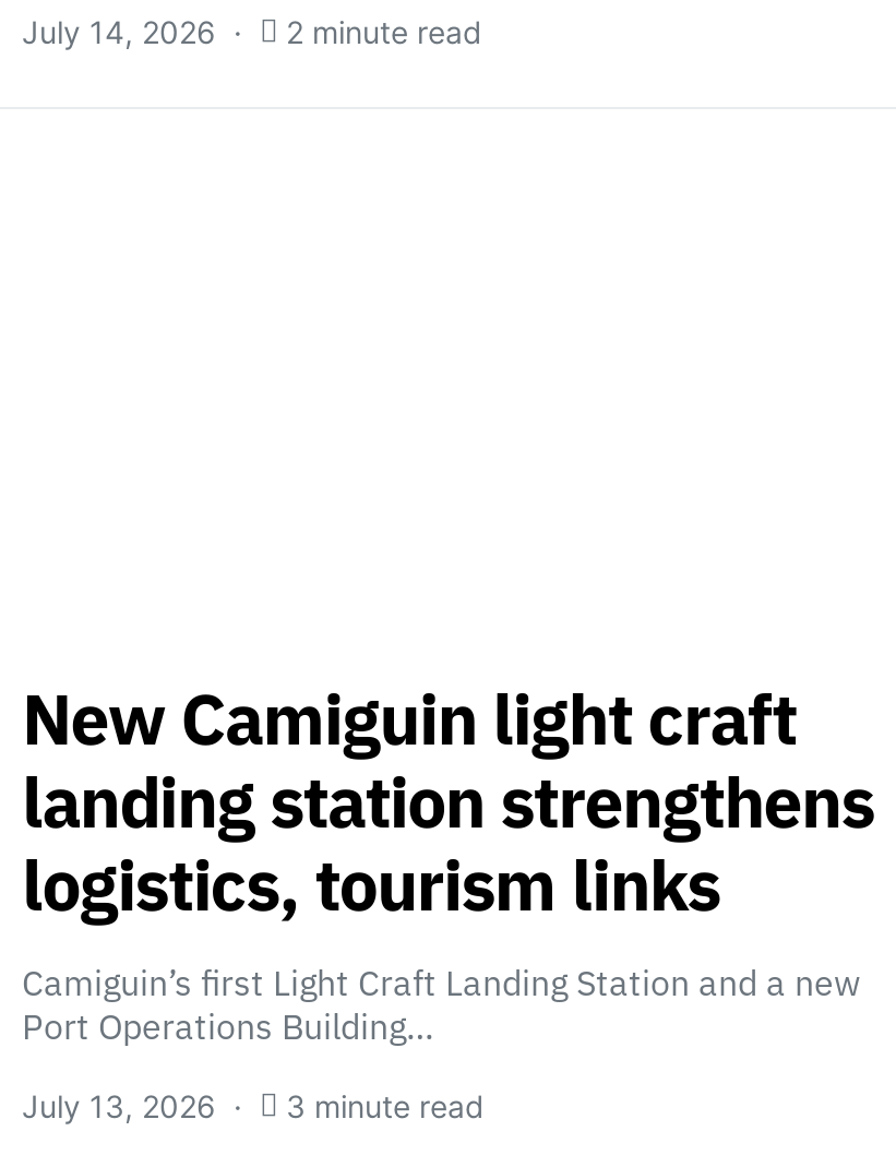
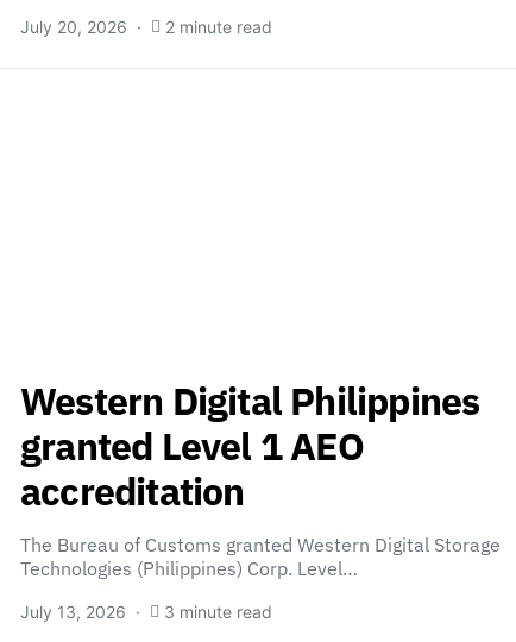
- July 14, 2026 2 minute read
+ July 20, 2026 2 minute read

- New Camiguin light craft
- landing station strengthens
- logistics, tourism links
- Camiguin’s first Light Craft Landing Station and a new
- Port Operations Building…
+ Western Digital Philippines
+ granted Level 1 AEO
+ accreditation
+ The Bureau of Customs granted Western Digital Storage
+ Technologies (Philippines) Corp. Level…
